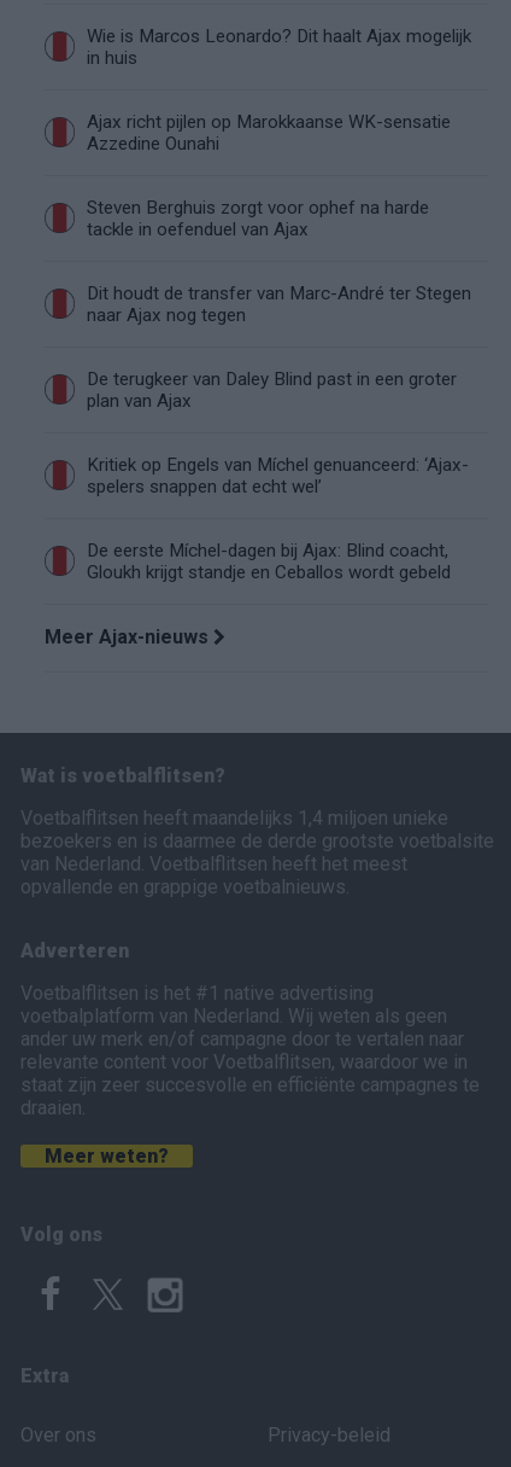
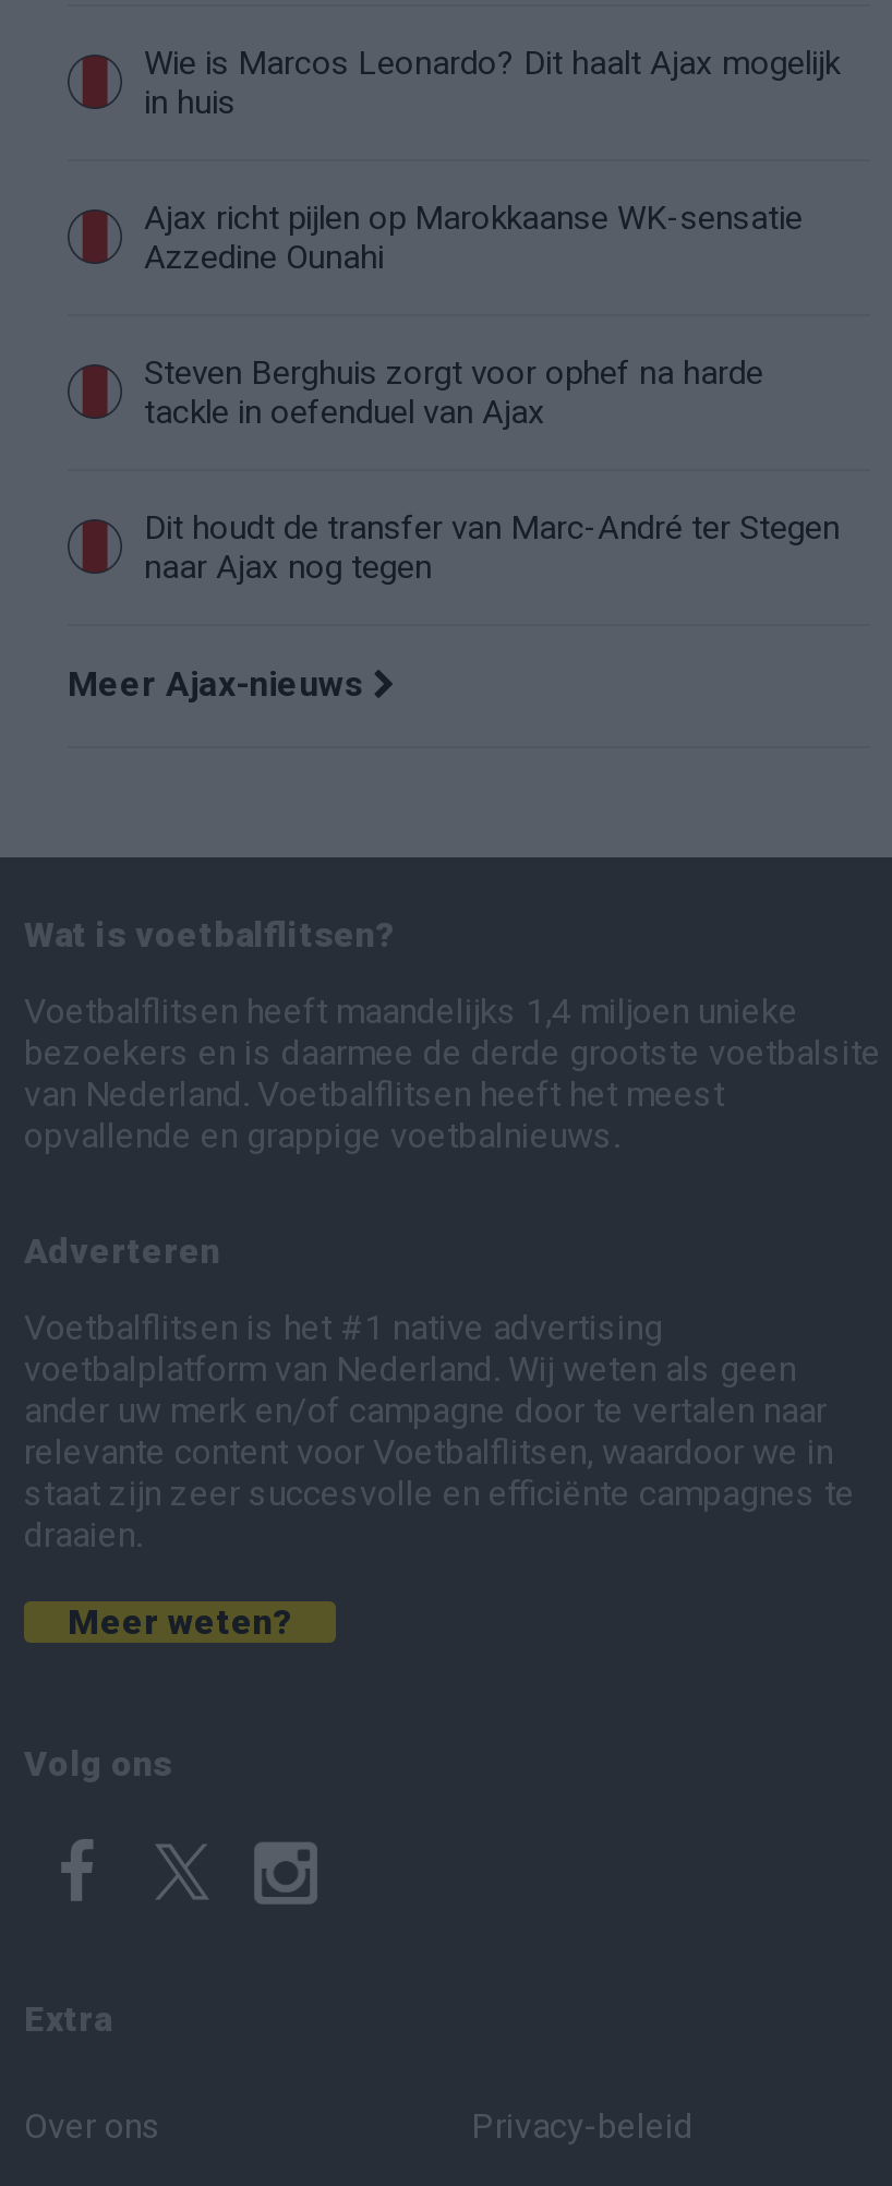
- De terugkeer van Daley Blind past in een groter
- plan van Ajax
- Kritiek op Engels van Míchel genuanceerd: ‘Ajax-
- spelers snappen dat echt wel’
- De eerste Míchel-dagen bij Ajax: Blind coacht,
- Gloukh krijgt standje en Ceballos wordt gebeld
